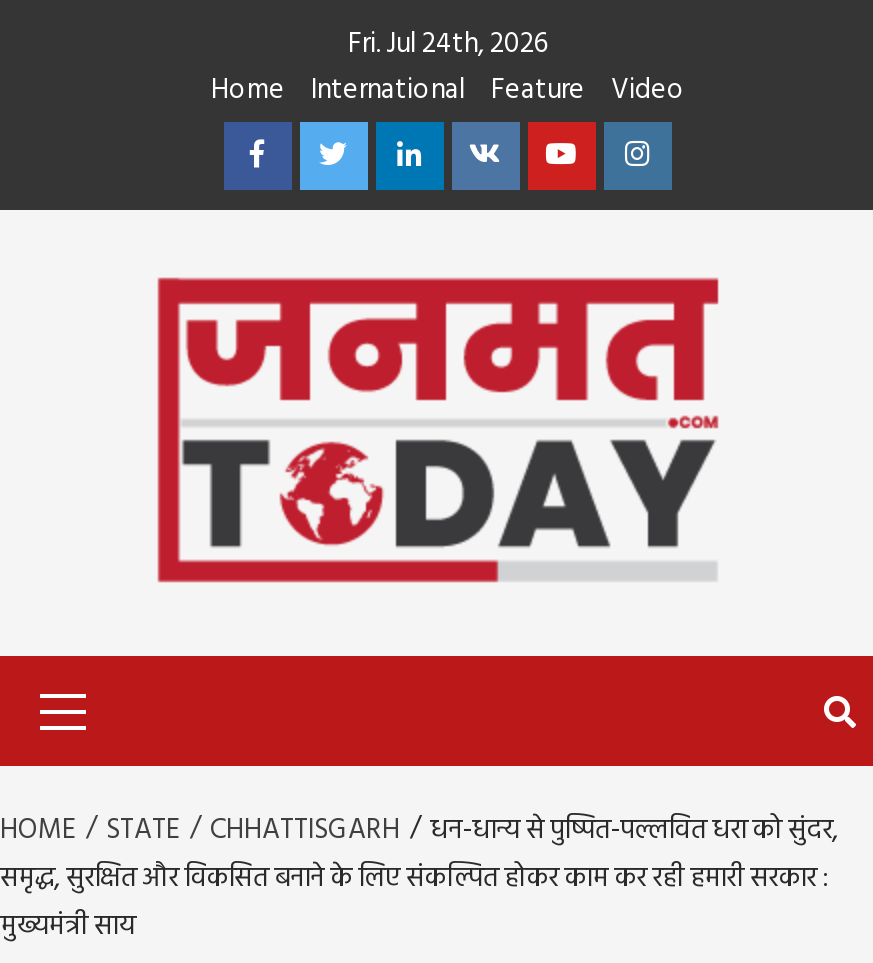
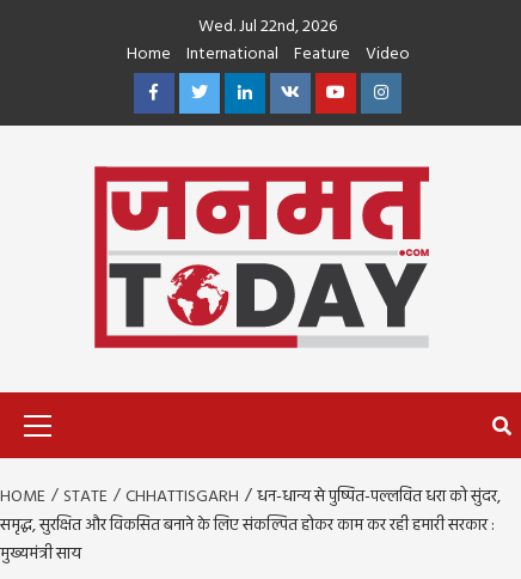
- Fri. Jul 24th, 2026
+ Wed. Jul 22nd, 2026
